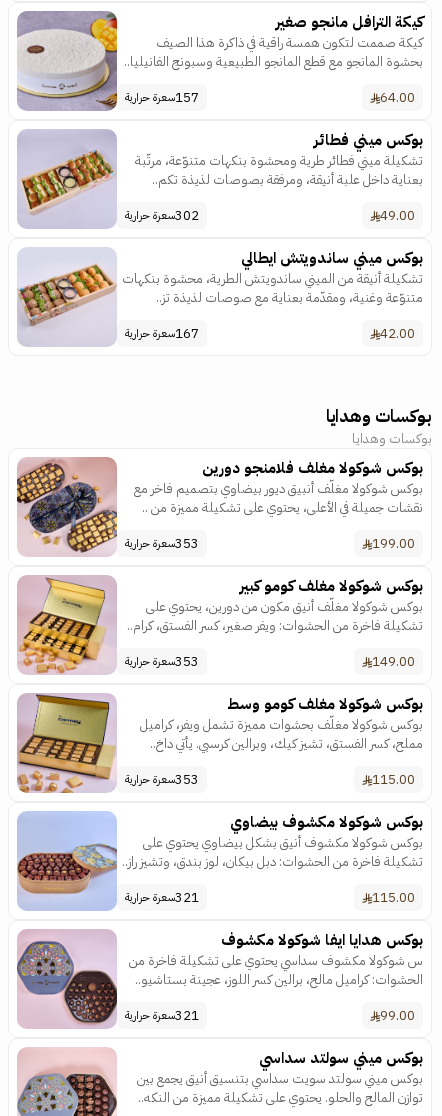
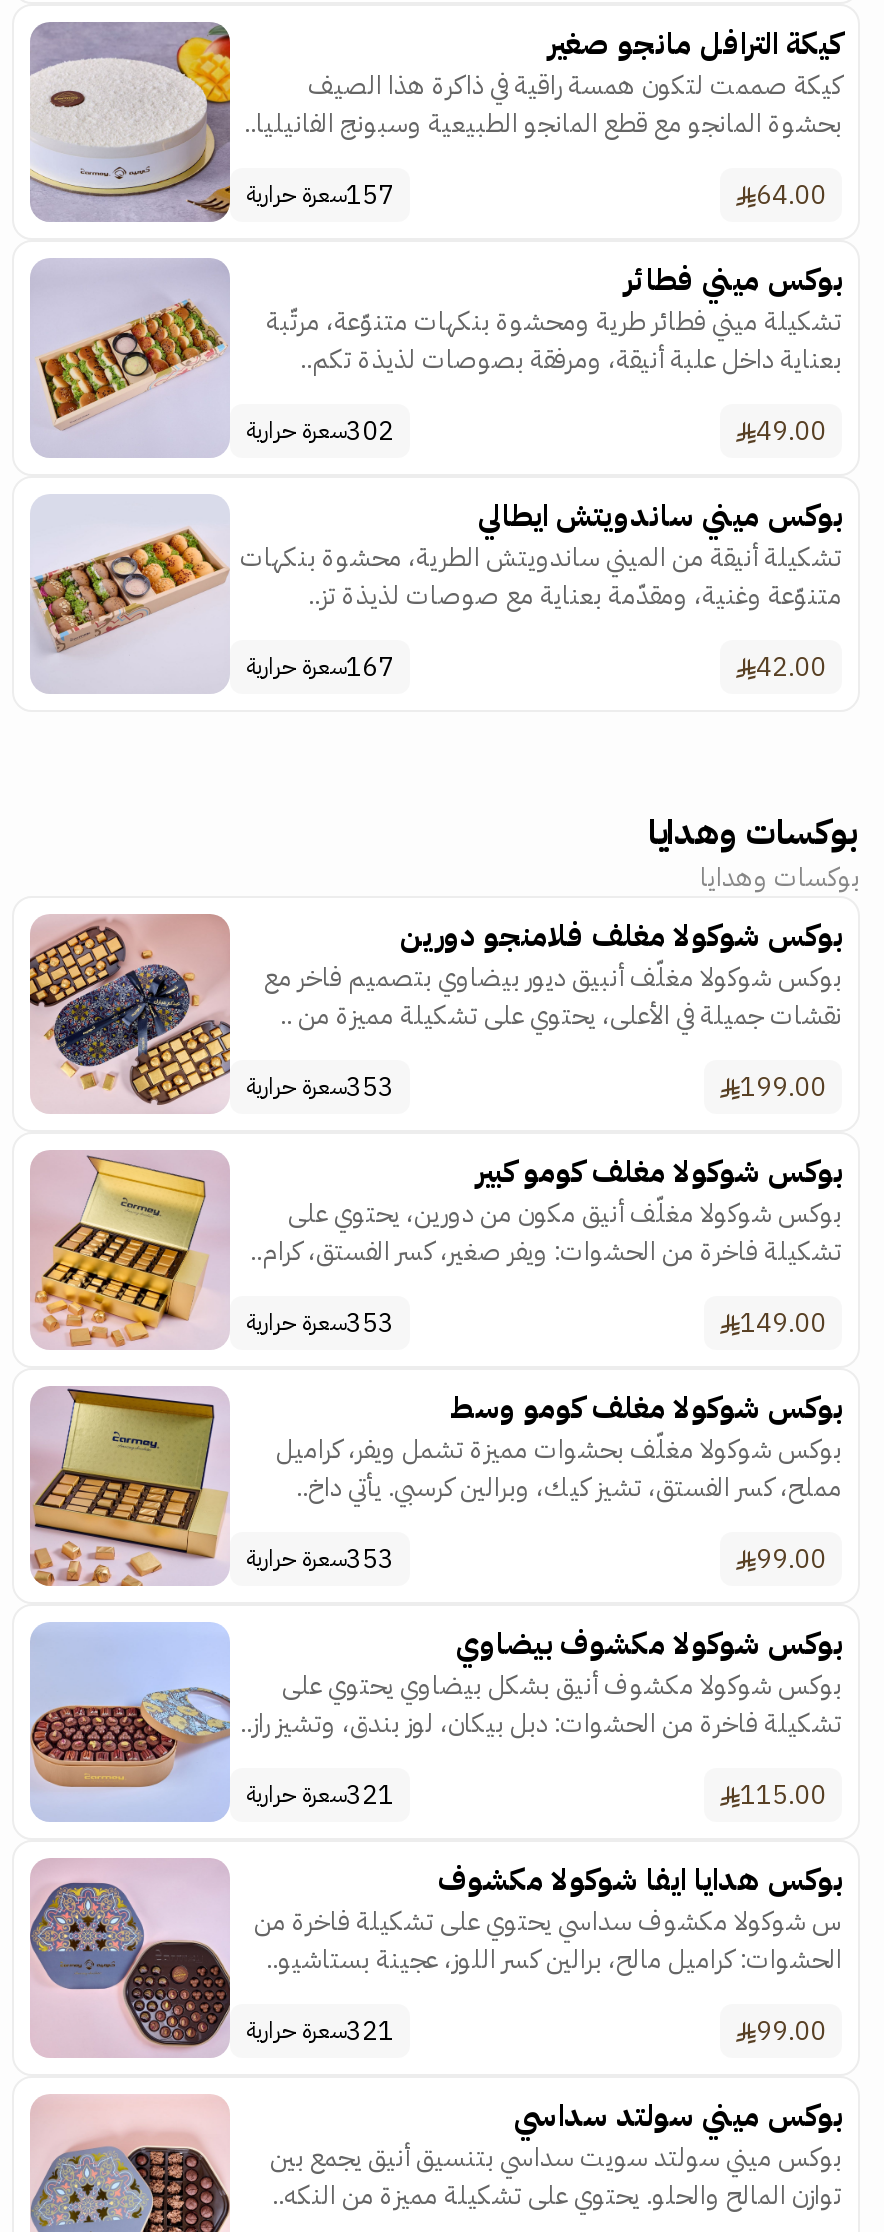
- 115.00
+ 99.00
